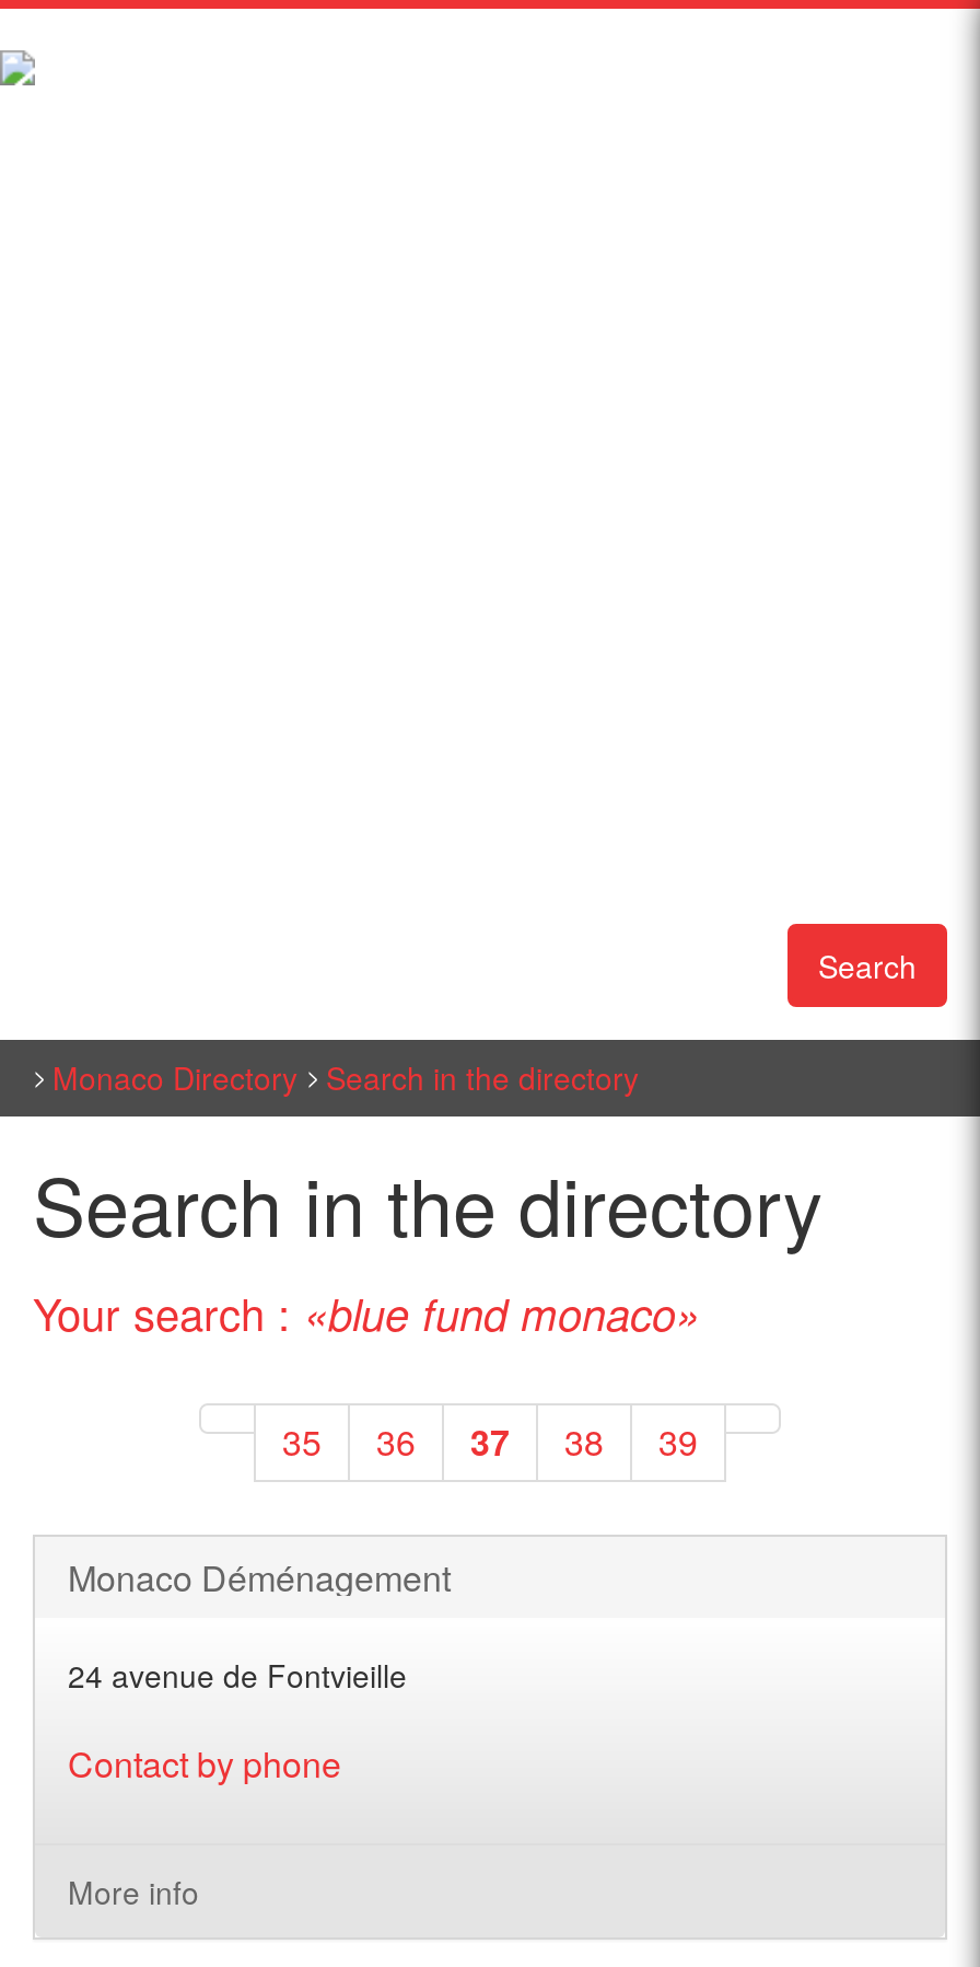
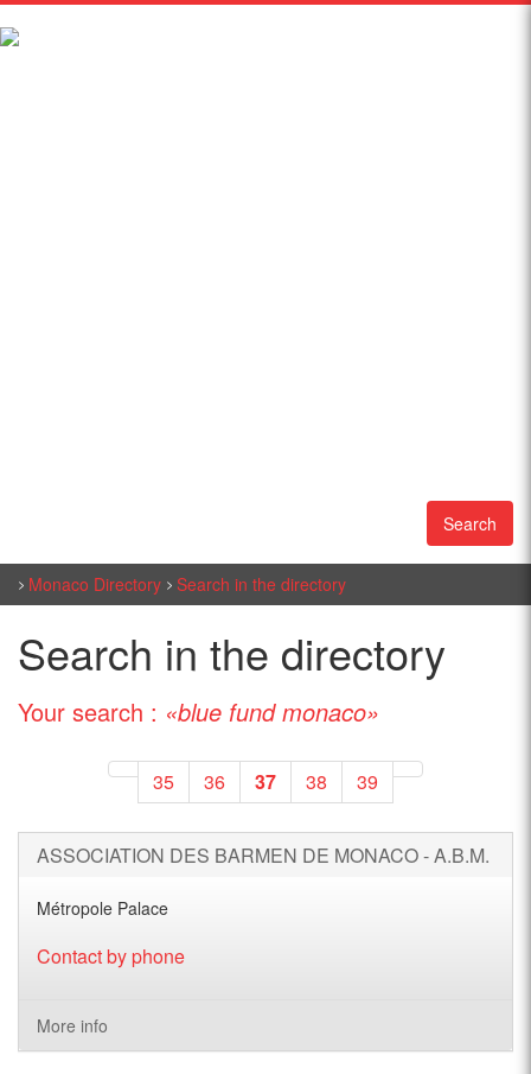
- Monaco Déménagement
+ ASSOCIATION DES BARMEN DE MONACO - A.B.M.

- 24 avenue de Fontvieille
+ Métropole Palace
